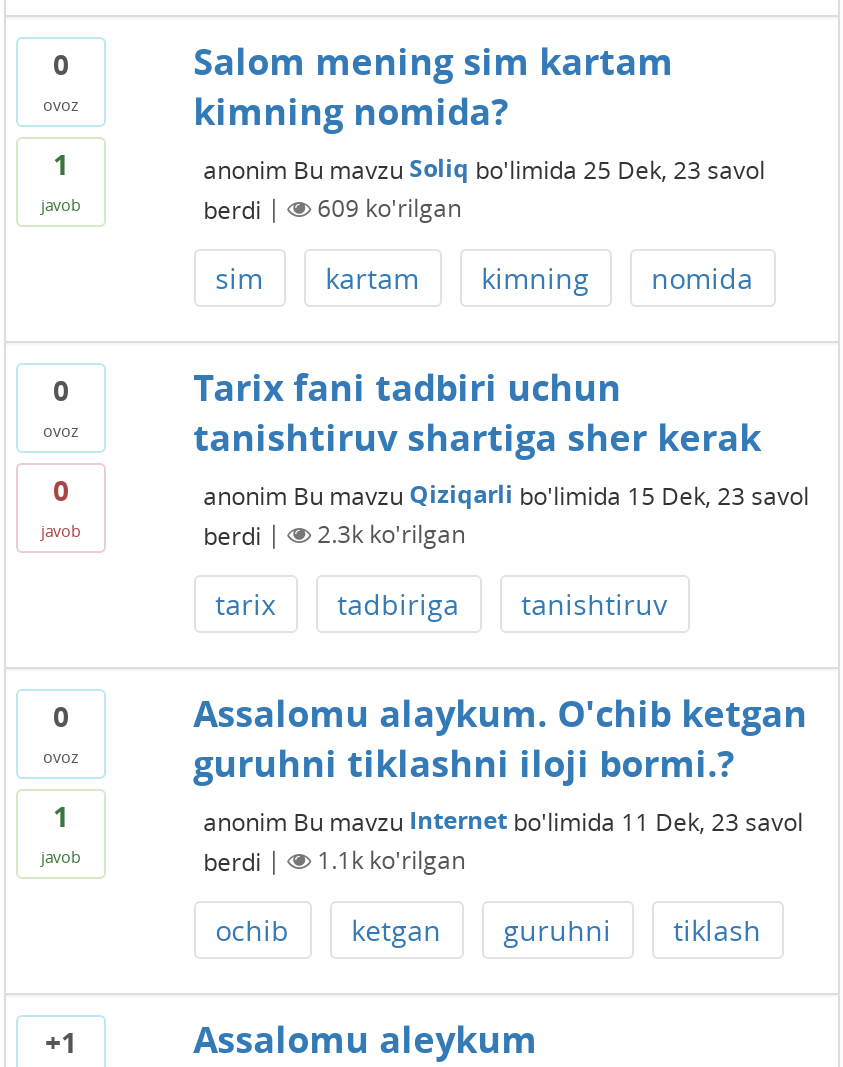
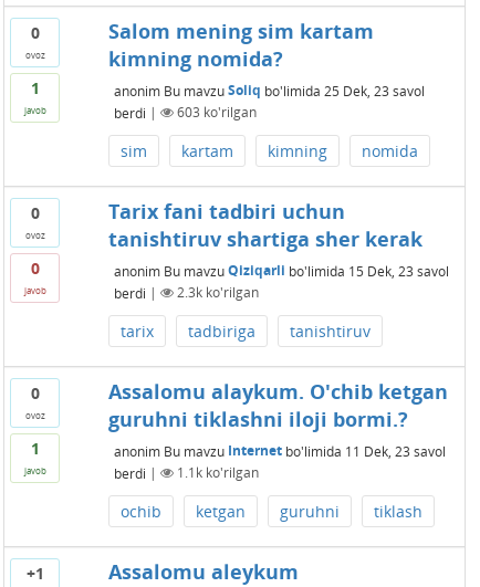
- 609 ko'rilgan
+ 603 ko'rilgan
